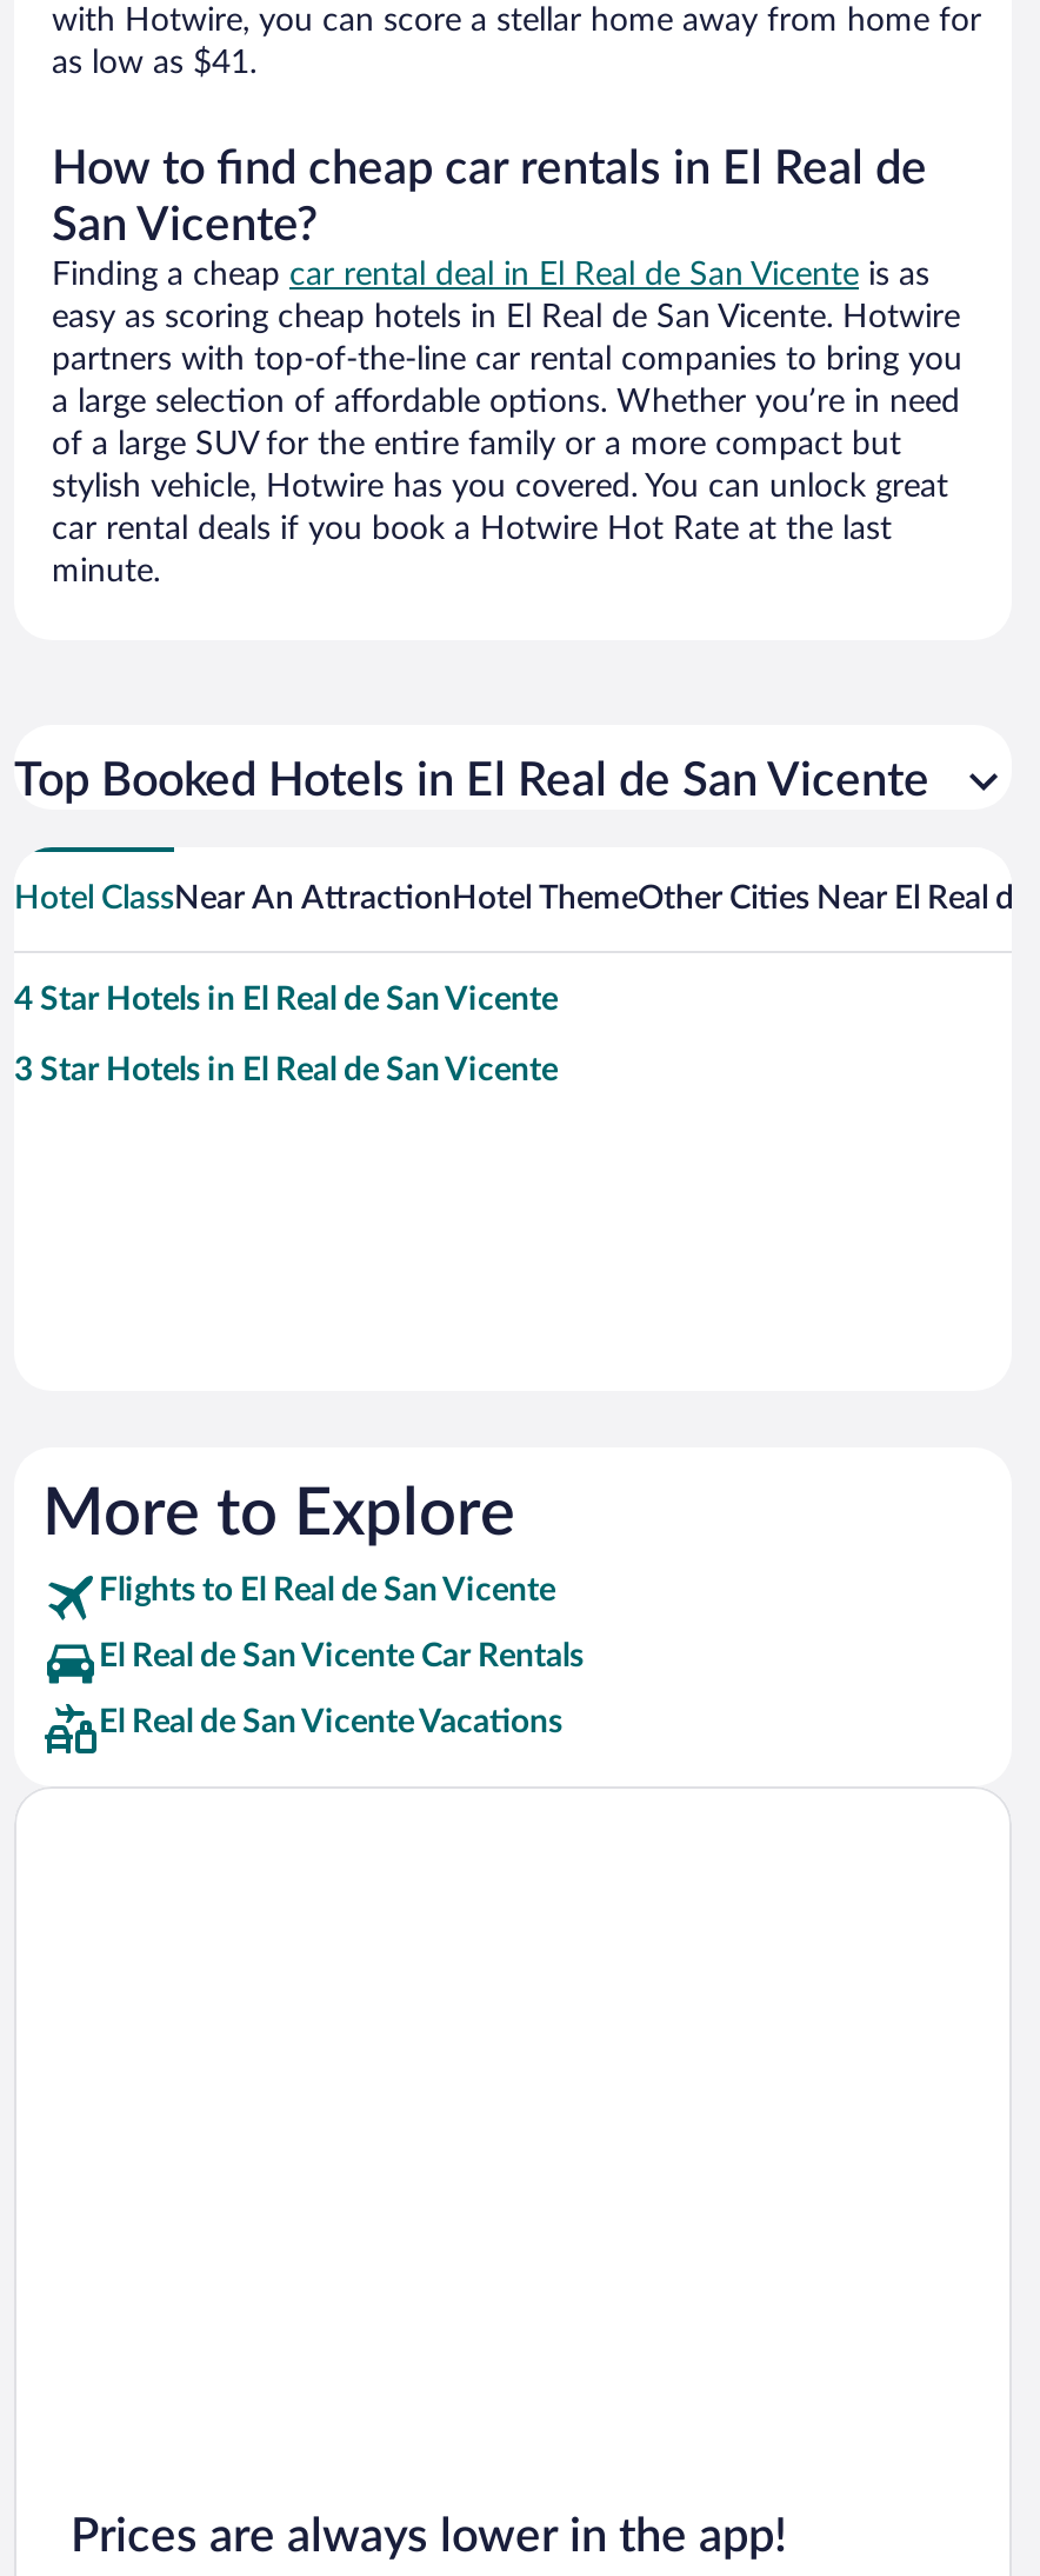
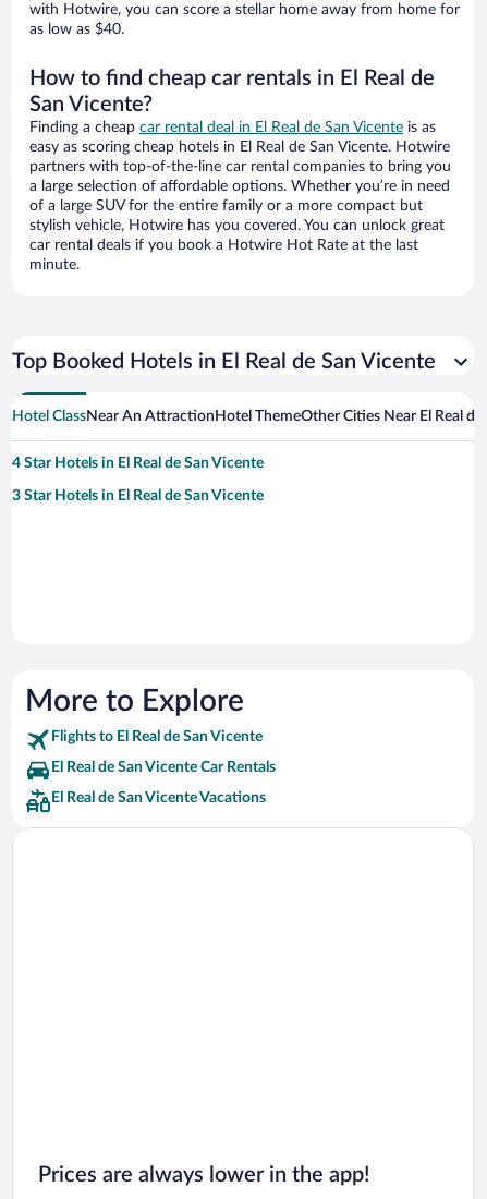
- as low as $41.
+ as low as $40.
